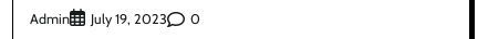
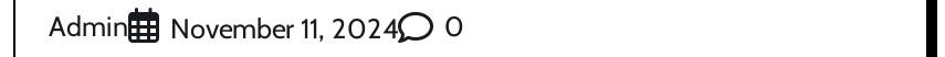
- July 19, 2023
+ November 11, 2024
